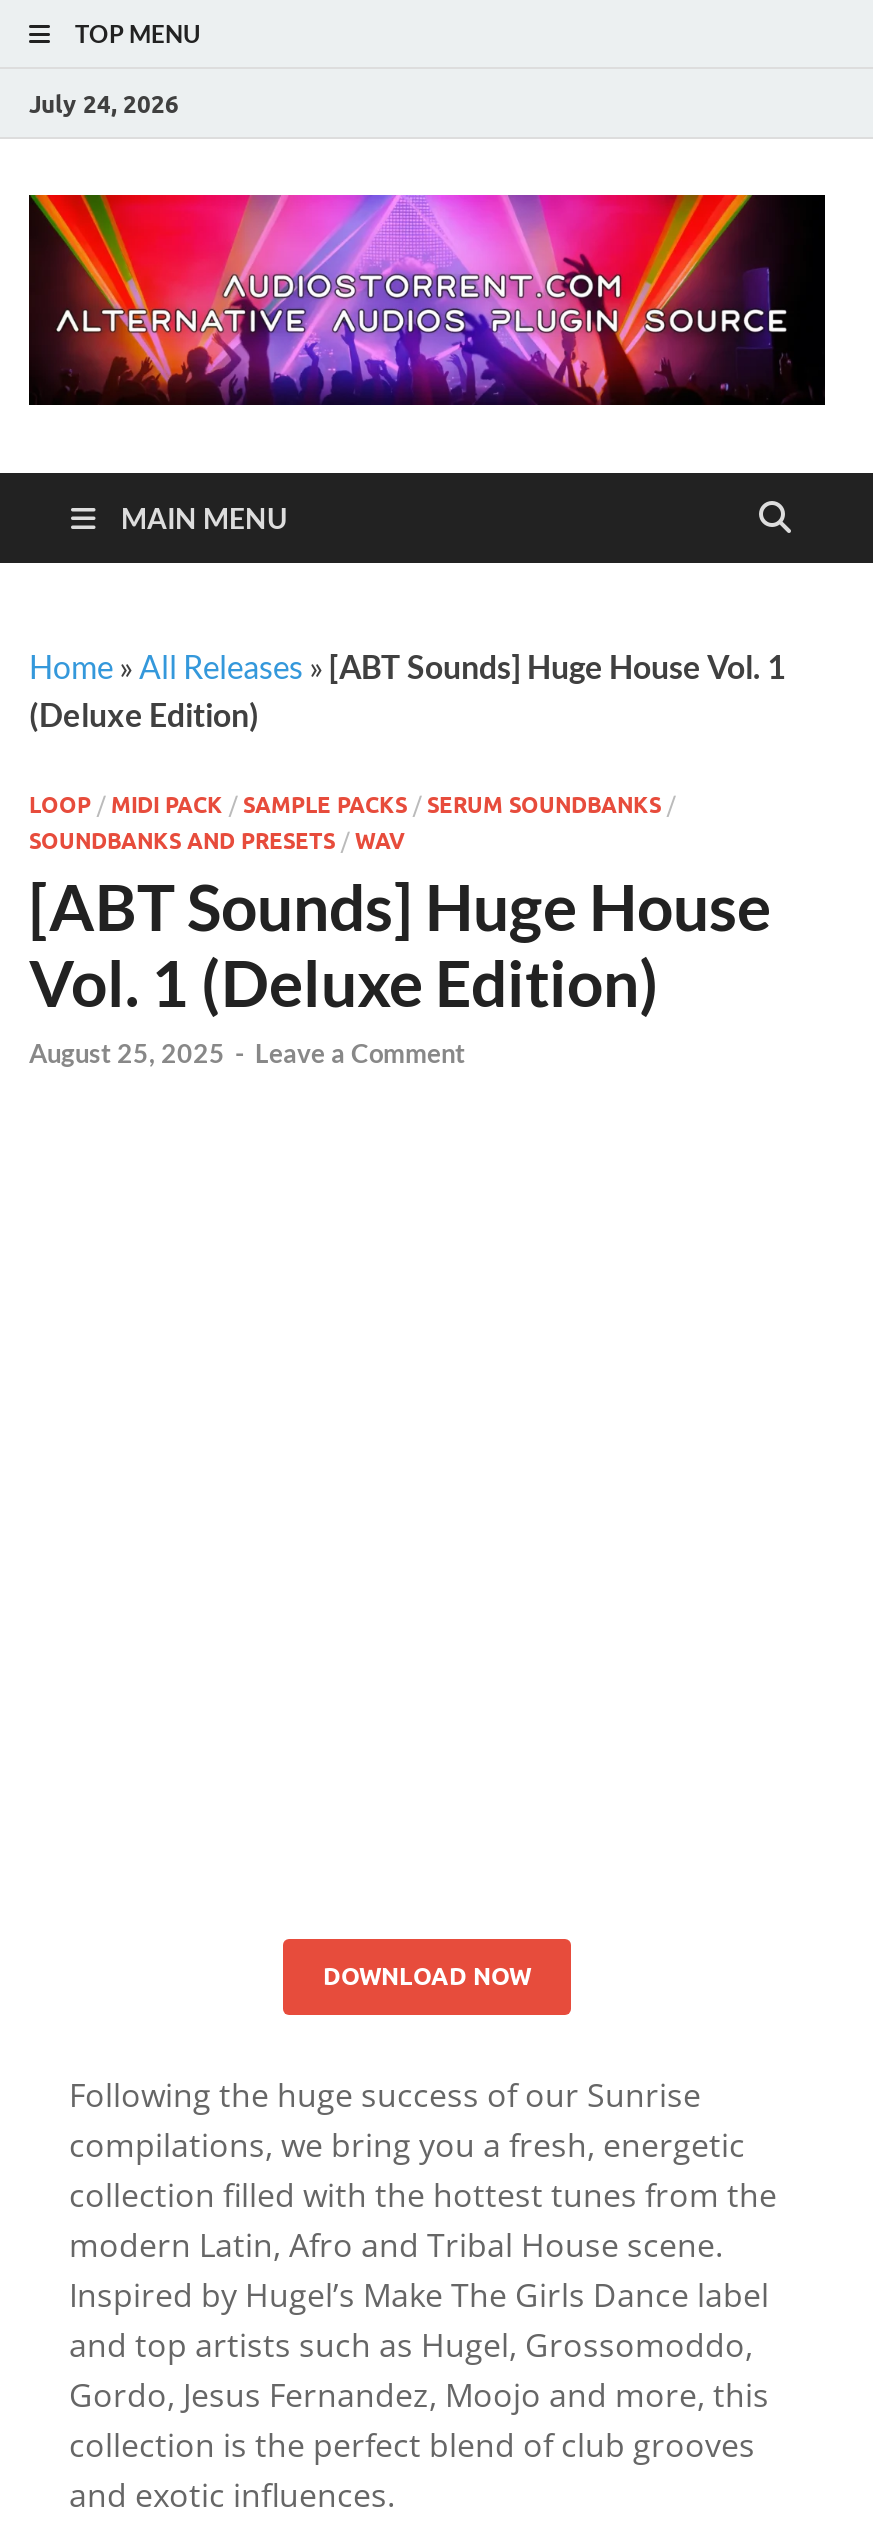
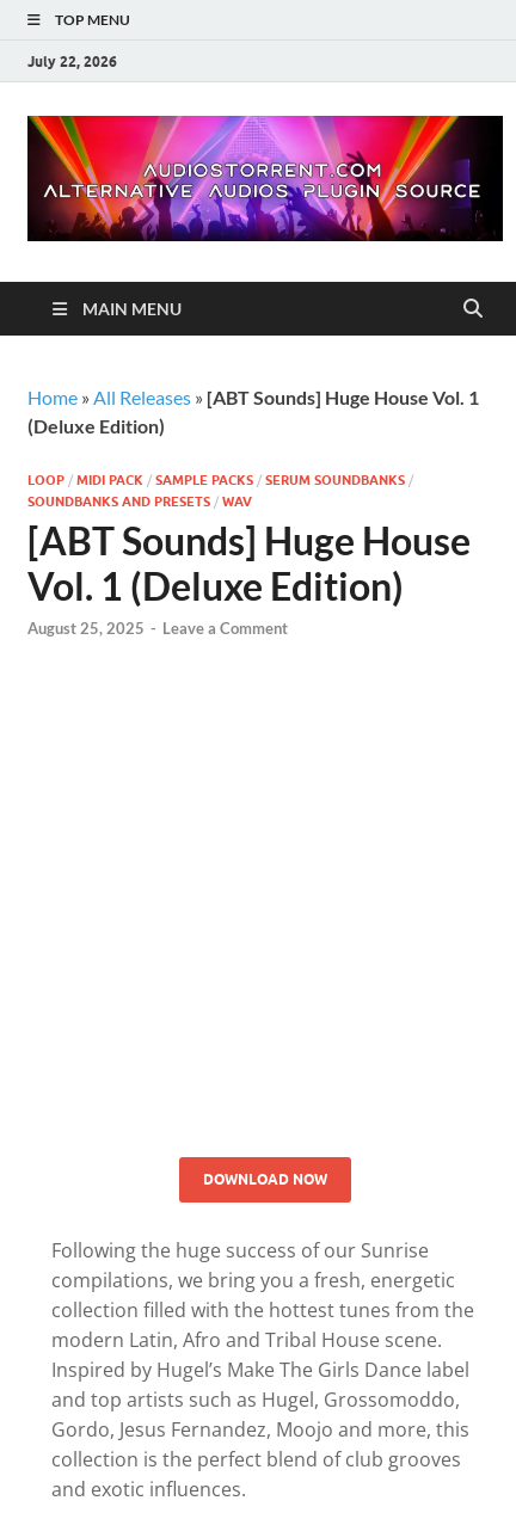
- July 24, 2026
+ July 22, 2026
